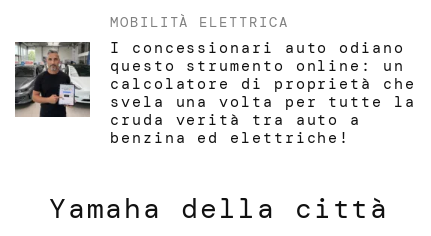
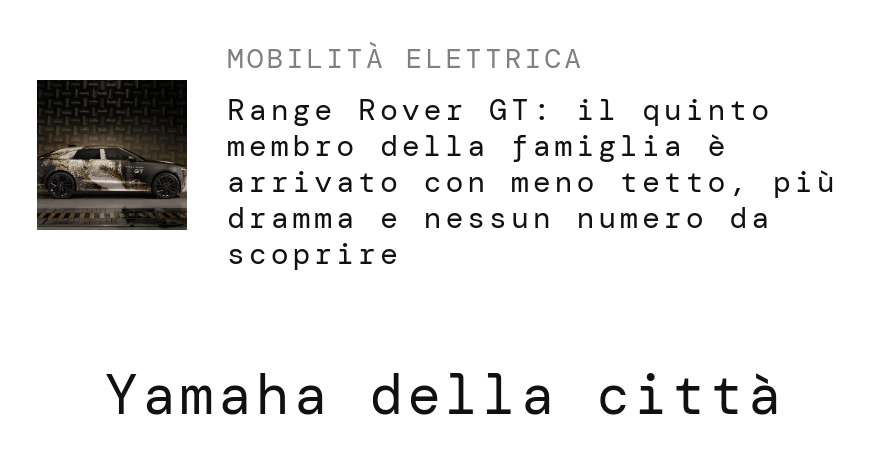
- [image]
- I concessionari auto odiano
- questo strumento online: un
- calcolatore di proprietà che
- svela una volta per tutte la
- cruda verità tra auto a
- benzina ed elettriche!
+ [image]
+ Range Rover GT: il quinto
+ membro della famiglia è
+ arrivato con meno tetto, più
+ dramma e nessun numero da
+ scoprire
